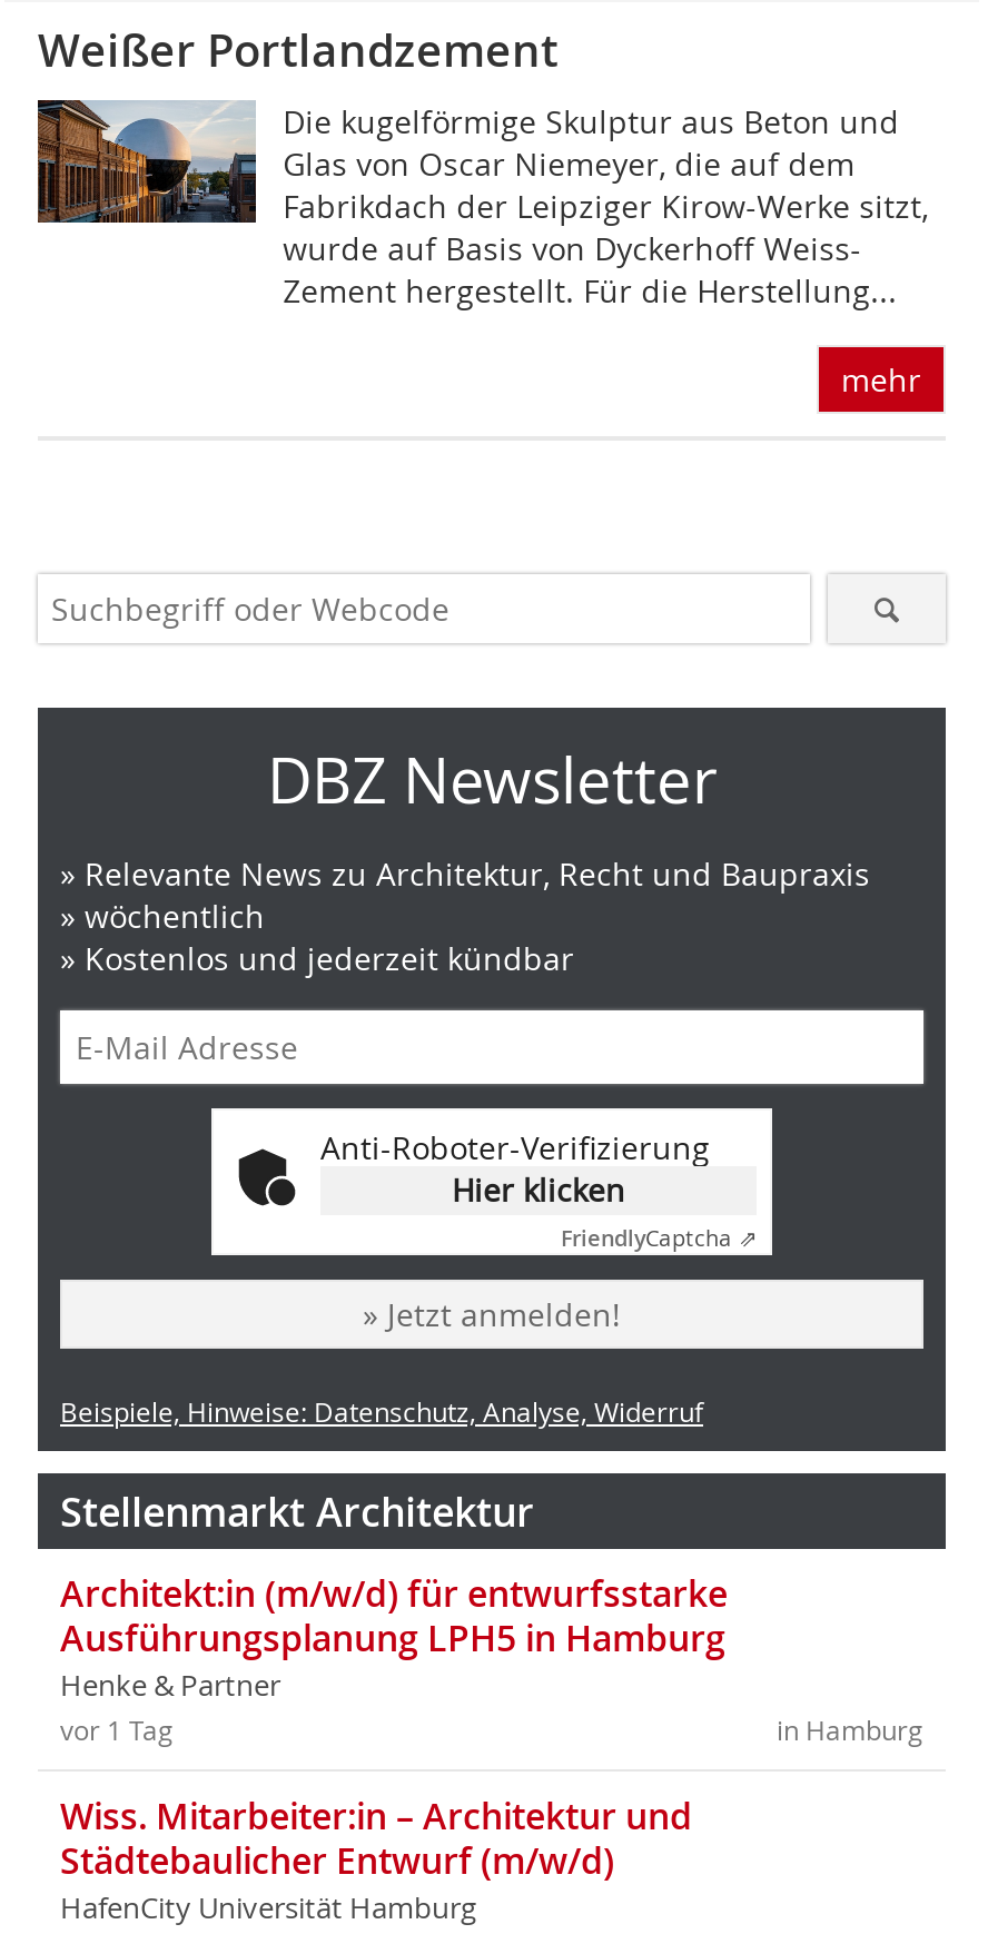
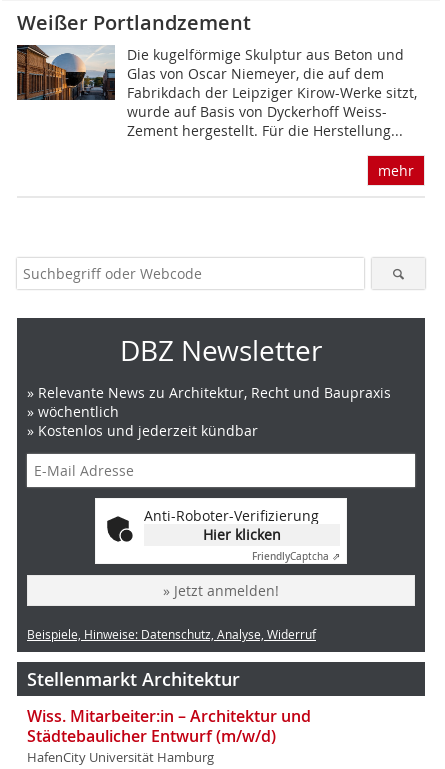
- Architekt:in (m/w/d) für entwurfsstarke
- Ausführungsplanung LPH5 in Hamburg
- Henke & Partner
- in Hamburg
- vor 1 Tag
